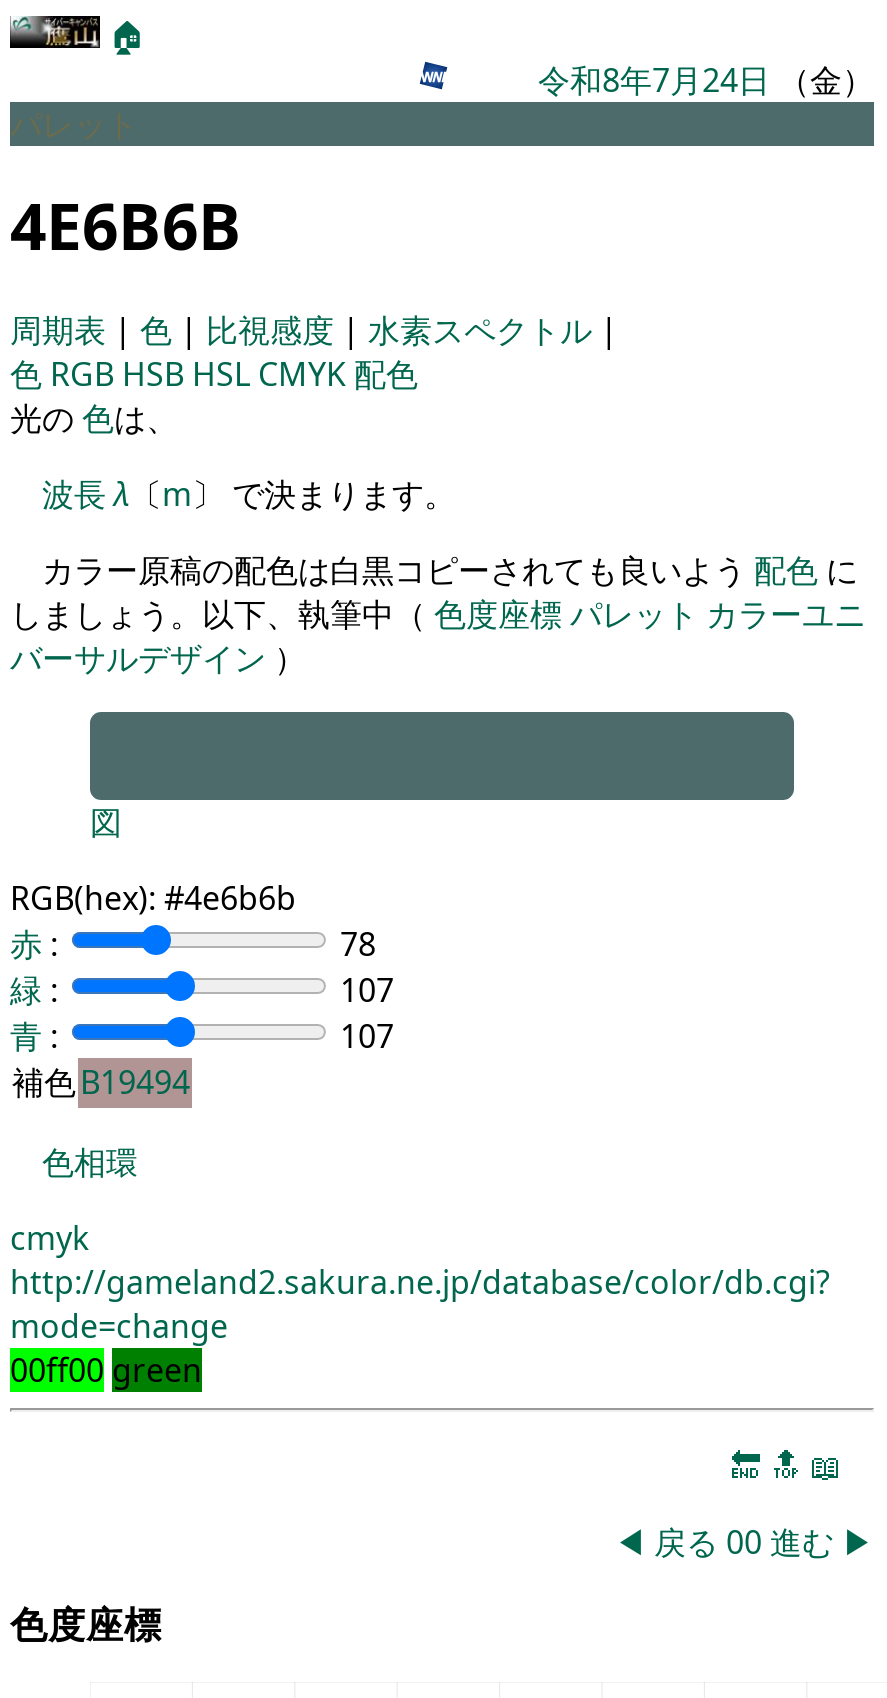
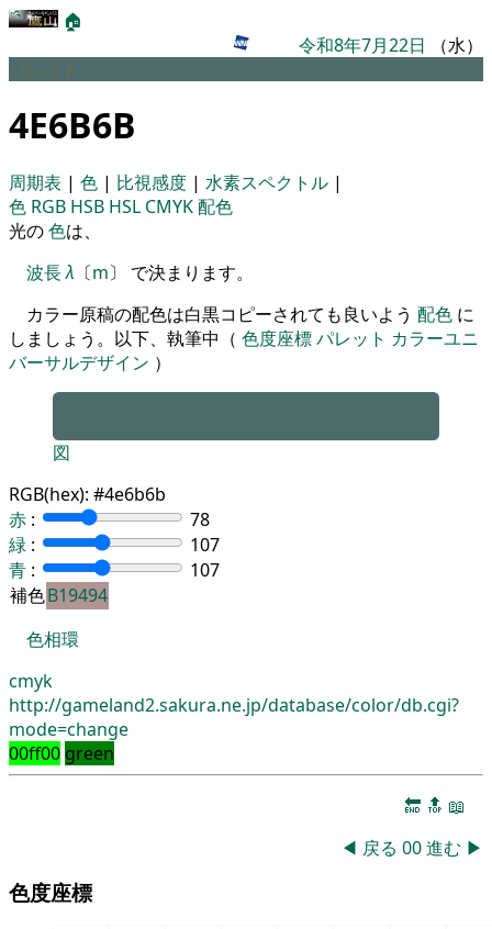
- 令和8年7月24日（金）
+ 令和8年7月22日（水）
